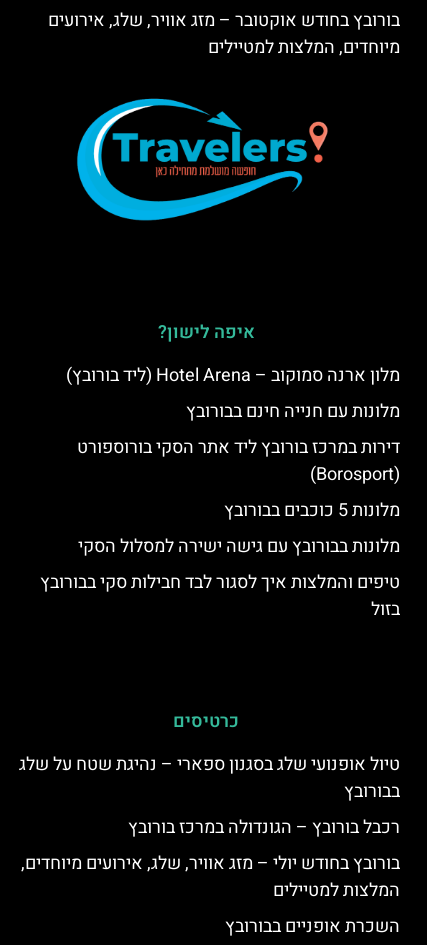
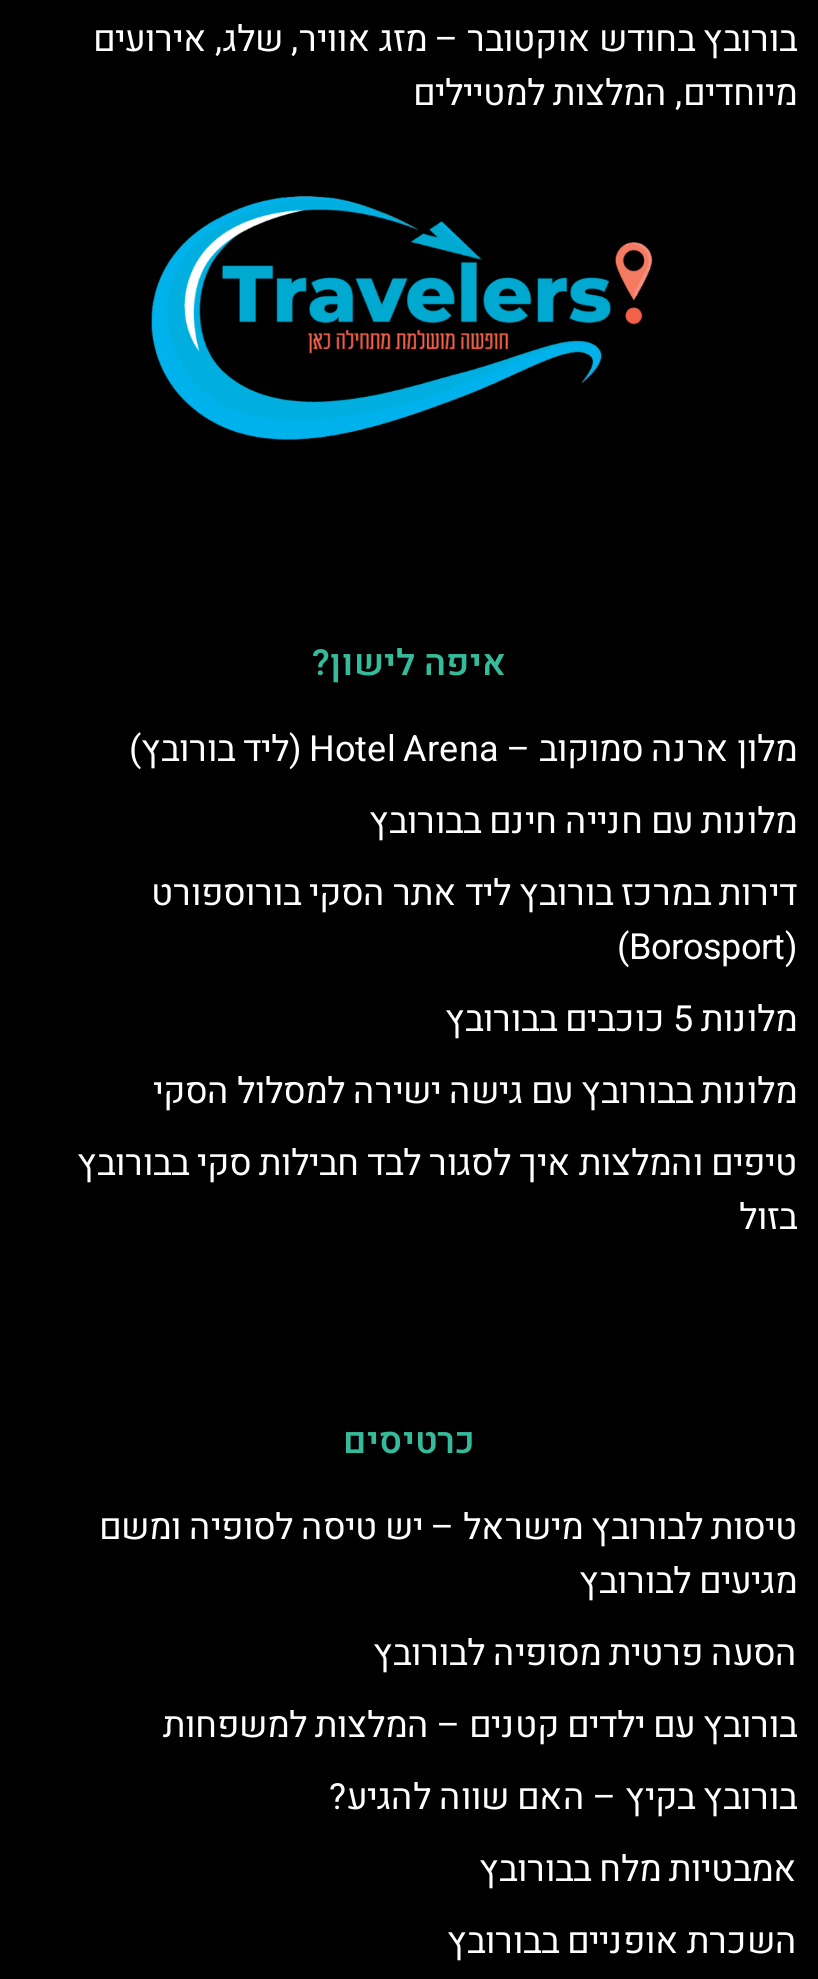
- טיול אופנועי שלג בסגנון ספארי – נהיגת שטח על שלג
- בבורובץ
- רכבל בורובץ – הגונדולה במרכז בורובץ
- בורובץ בחודש יולי – מזג אוויר, שלג, אירועים מיוחדים,
- המלצות למטיילים
+ טיסות לבורובץ מישראל – יש טיסה לסופיה ומשם
+ מגיעים לבורובץ
+ הסעה פרטית מסופיה לבורובץ
+ בורובץ עם ילדים קטנים – המלצות למשפחות
+ בורובץ בקיץ – האם שווה להגיע?
+ אמבטיות מלח בבורובץ
